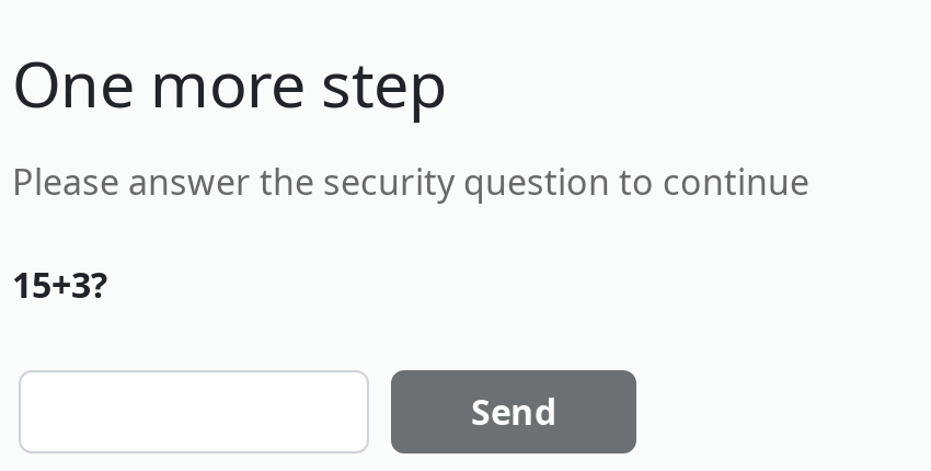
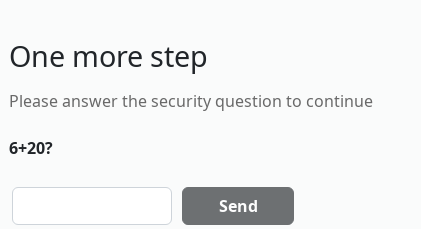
- 15+3?
+ 6+20?
